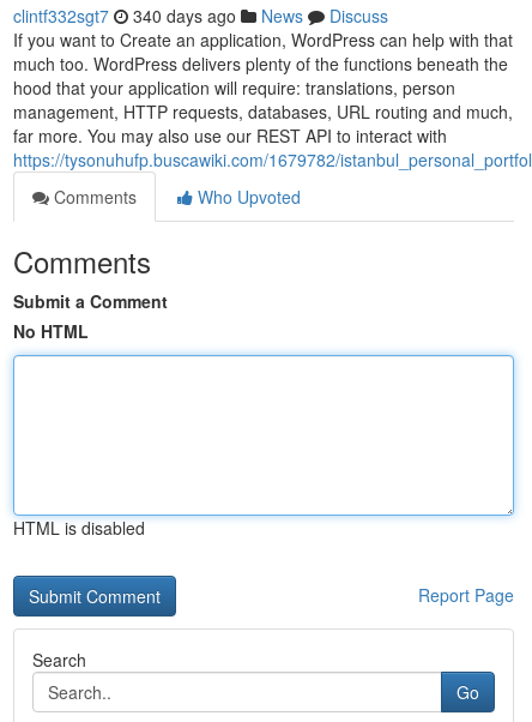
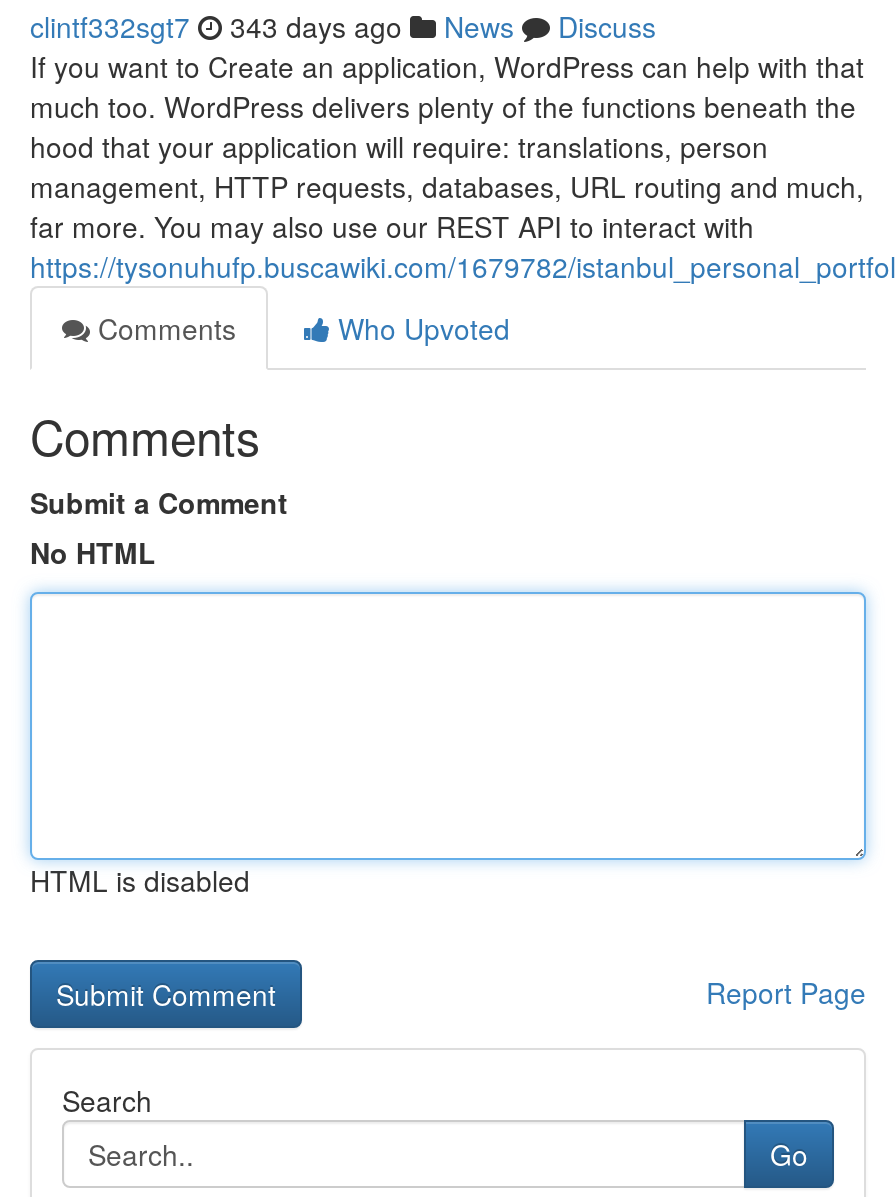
- clintf332sgt7 340 days ago News Discuss
+ clintf332sgt7 343 days ago News Discuss
